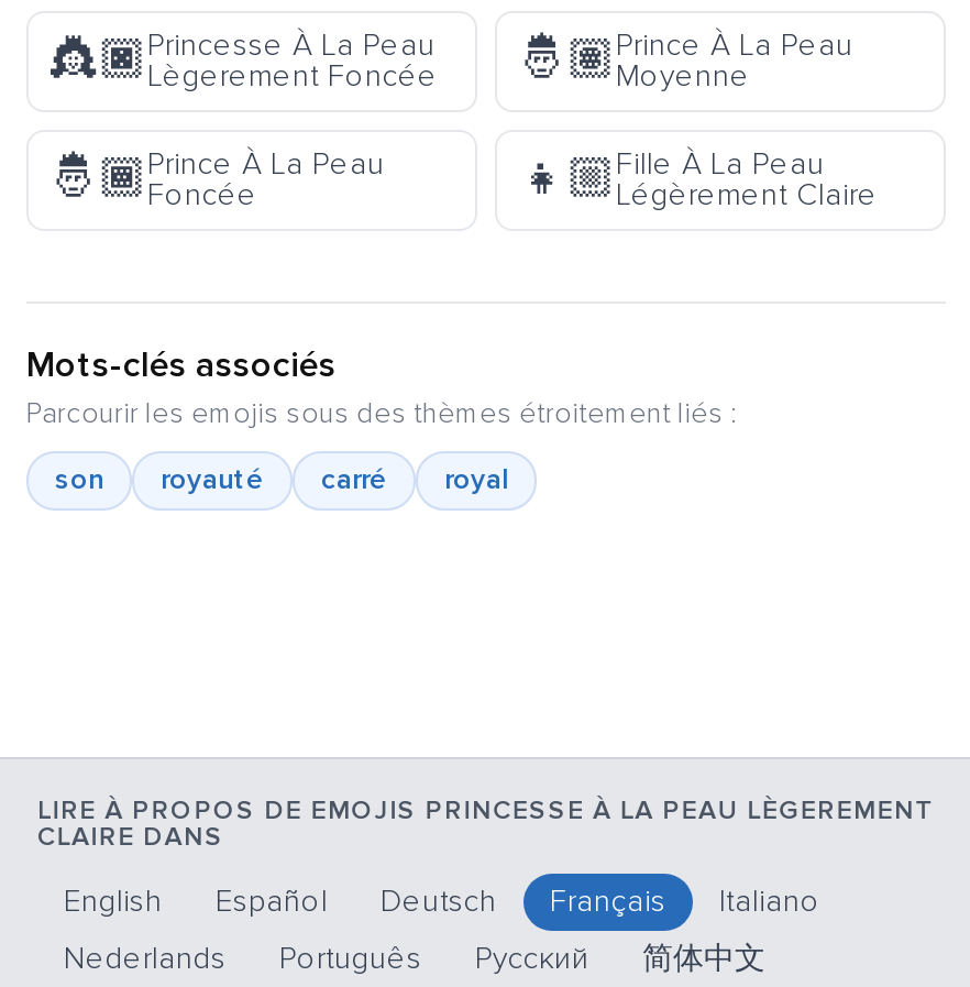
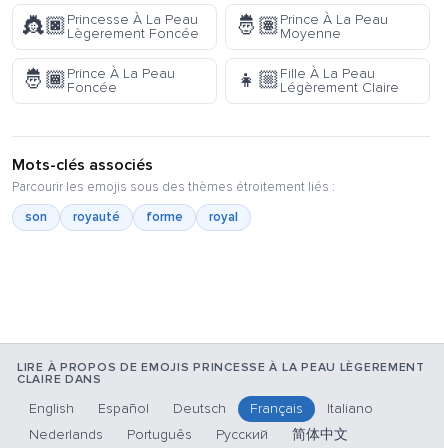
- carré
+ forme
